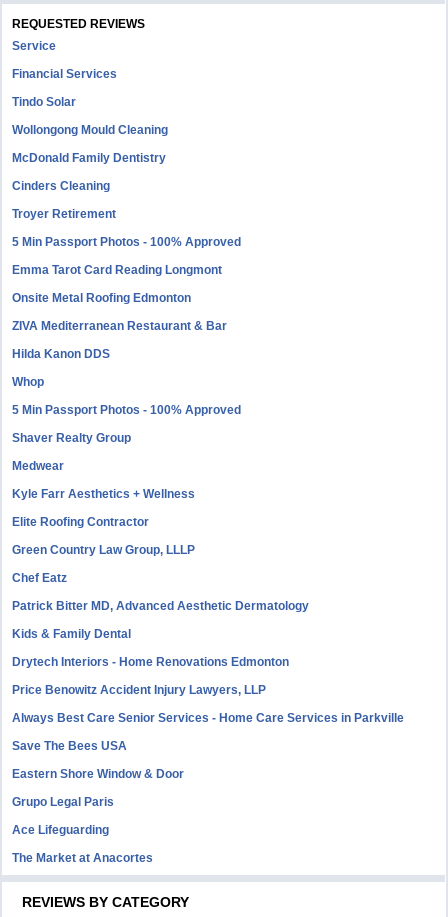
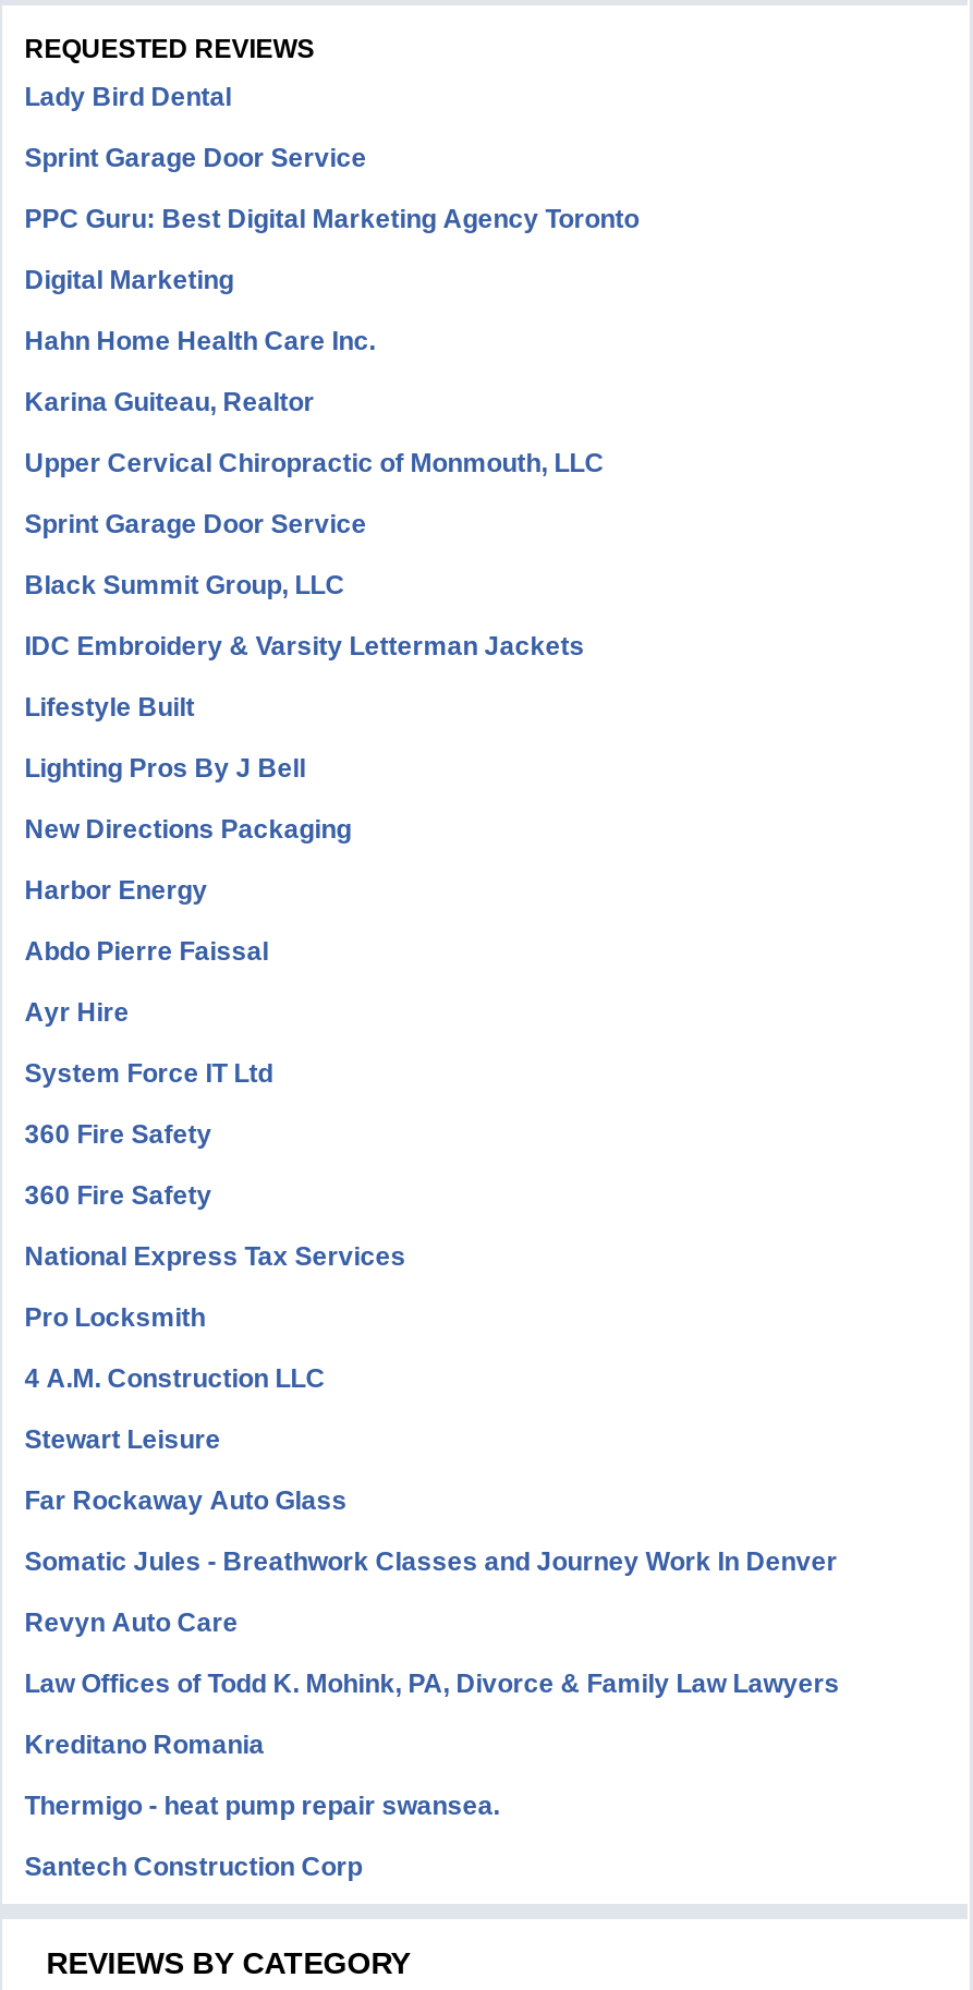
- Service
+ Lady Bird Dental

- Financial Services
+ Sprint Garage Door Service

- Tindo Solar
+ PPC Guru: Best Digital Marketing Agency Toronto

- Wollongong Mould Cleaning
+ Digital Marketing

- McDonald Family Dentistry
+ Hahn Home Health Care Inc.

- Cinders Cleaning
+ Karina Guiteau, Realtor

- Troyer Retirement
+ Upper Cervical Chiropractic of Monmouth, LLC

- 5 Min Passport Photos - 100% Approved
+ Sprint Garage Door Service

- Emma Tarot Card Reading Longmont
+ Black Summit Group, LLC

- Onsite Metal Roofing Edmonton
+ IDC Embroidery & Varsity Letterman Jackets

- ZIVA Mediterranean Restaurant & Bar
+ Lifestyle Built

- Hilda Kanon DDS
+ Lighting Pros By J Bell

- Whop
+ New Directions Packaging

- 5 Min Passport Photos - 100% Approved
+ Harbor Energy

- Shaver Realty Group
+ Abdo Pierre Faissal

- Medwear
+ Ayr Hire

- Kyle Farr Aesthetics + Wellness
+ System Force IT Ltd

- Elite Roofing Contractor
+ 360 Fire Safety

- Green Country Law Group, LLLP
+ 360 Fire Safety

- Chef Eatz
+ National Express Tax Services

- Patrick Bitter MD, Advanced Aesthetic Dermatology
+ Pro Locksmith

- Kids & Family Dental
+ 4 A.M. Construction LLC

- Drytech Interiors - Home Renovations Edmonton
+ Stewart Leisure

- Price Benowitz Accident Injury Lawyers, LLP
+ Far Rockaway Auto Glass

- Always Best Care Senior Services - Home Care Services in Parkville
+ Somatic Jules - Breathwork Classes and Journey Work In Denver

- Save The Bees USA
+ Revyn Auto Care

- Eastern Shore Window & Door
+ Law Offices of Todd K. Mohink, PA, Divorce & Family Law Lawyers

- Grupo Legal Paris
+ Kreditano Romania

- Ace Lifeguarding
+ Thermigo - heat pump repair swansea.

- The Market at Anacortes
+ Santech Construction Corp
